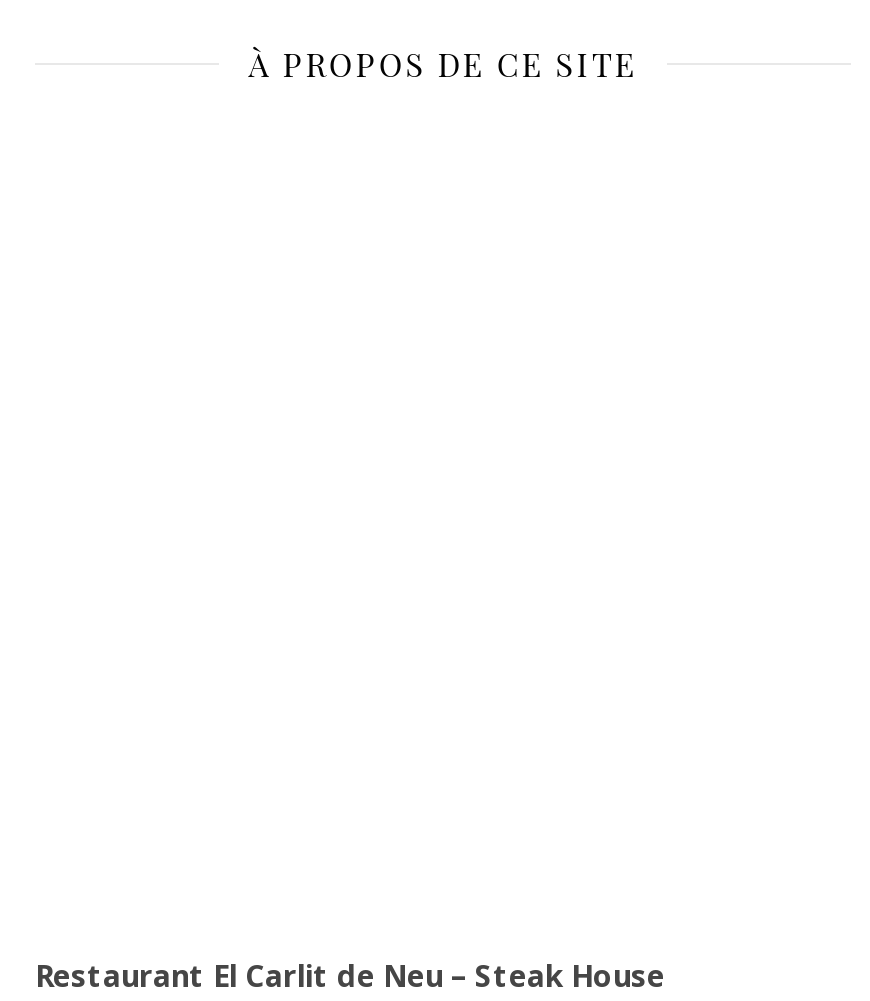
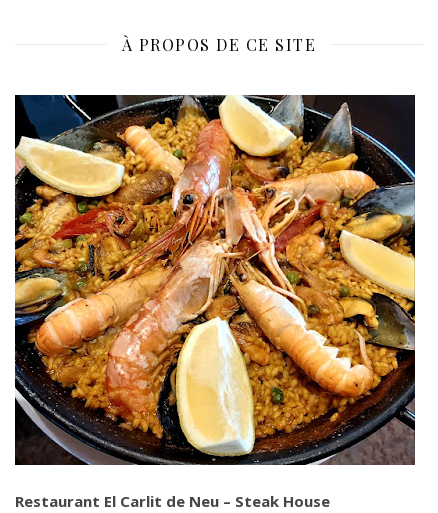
+ [image]
